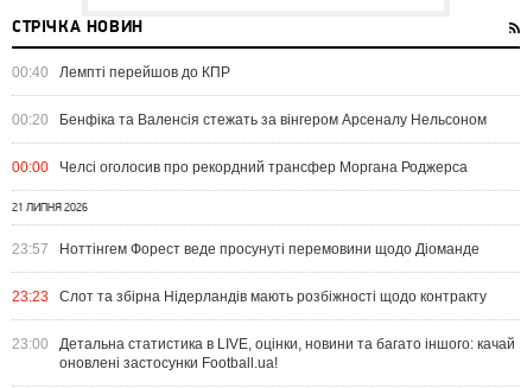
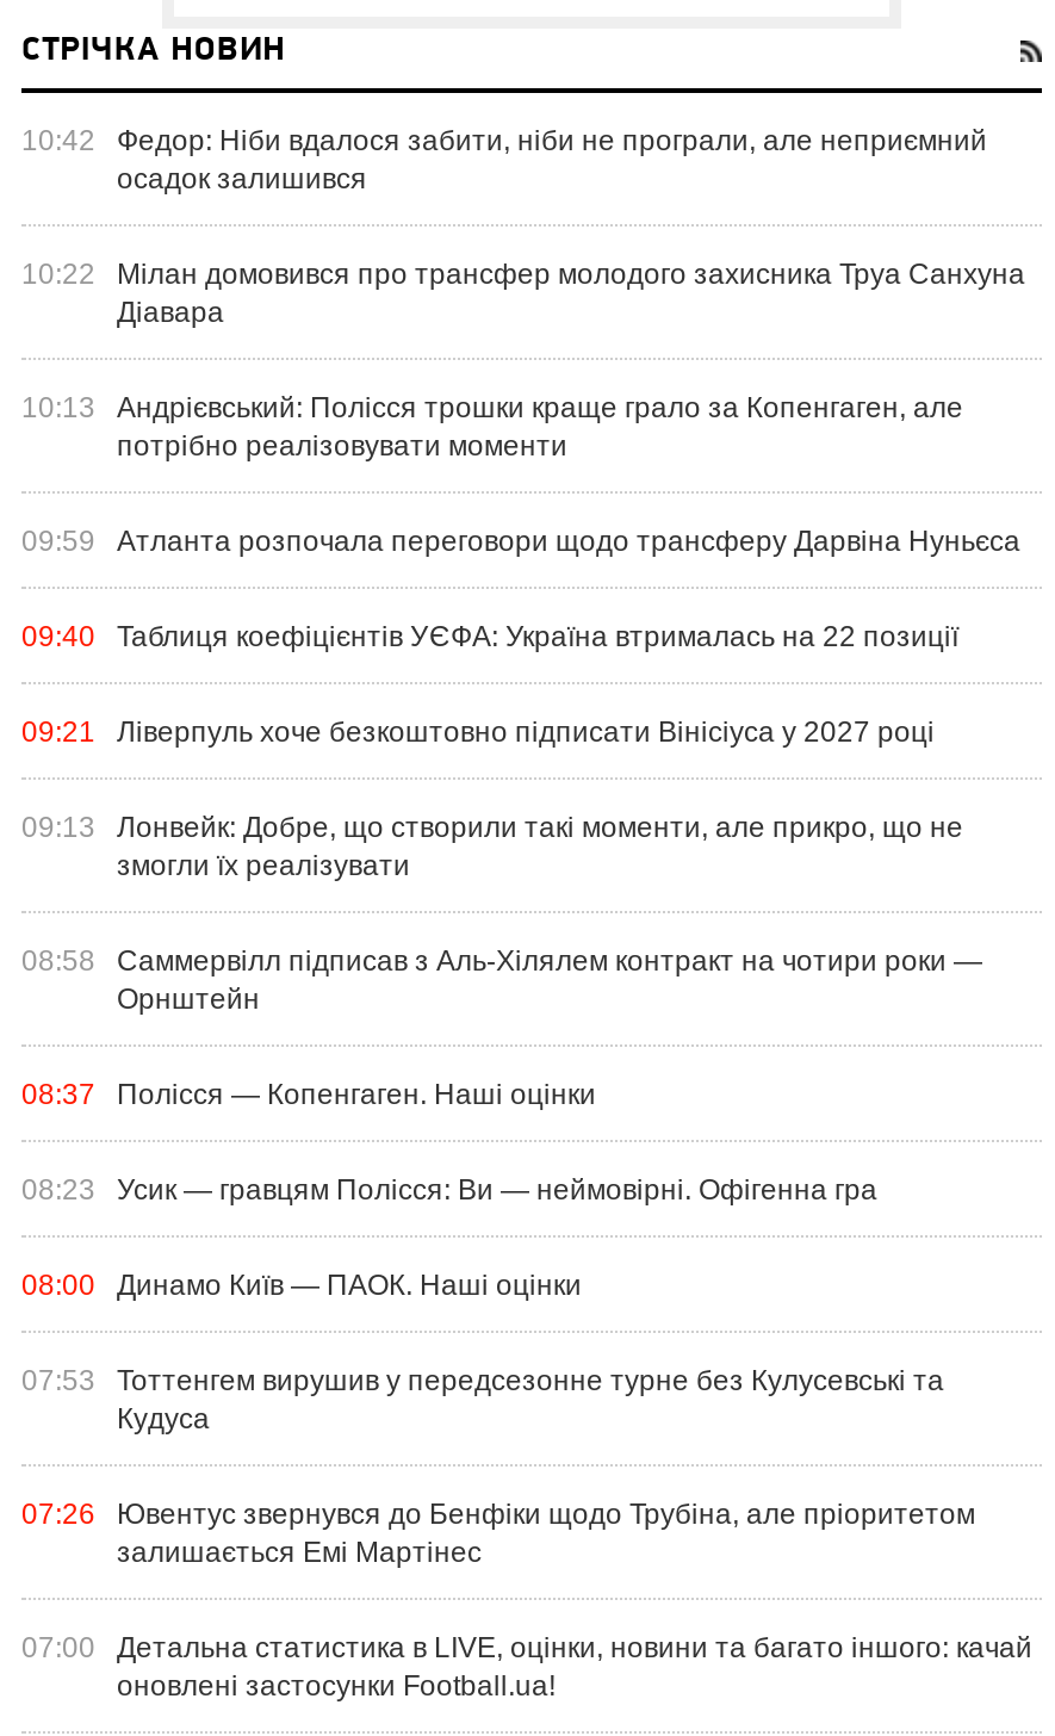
- 00:40
- Лемпті перейшов до КПР
- 00:20
- Бенфіка та Валенсія стежать за вінгером Арсеналу Нельсоном
- 00:00
- Челсі оголосив про рекордний трансфер Моргана Роджерса
- 21 ЛИПНЯ 2026
- 23:57
- Ноттінгем Форест веде просунуті перемовини щодо Діоманде
- 23:23
- Слот та збірна Нідерландів мають розбіжності щодо контракту
- 23:00
+ 10:42
+ Федор: Ніби вдалося забити, ніби не програли, але неприємний
+ осадок залишився
+ 10:22
+ Мілан домовився про трансфер молодого захисника Труа Санхуна
+ Діавара
+ 10:13
+ Андрієвський: Полісся трошки краще грало за Копенгаген, але
+ потрібно реалізовувати моменти
+ 09:59
+ Атланта розпочала переговори щодо трансферу Дарвіна Нуньєса
+ 09:40
+ Таблиця коефіцієнтів УЄФА: Україна втрималась на 22 позиції
+ 09:21
+ Ліверпуль хоче безкоштовно підписати Вінісіуса у 2027 році
+ 09:13
+ Лонвейк: Добре, що створили такі моменти, але прикро, що не
+ змогли їх реалізувати
+ 08:58
+ Саммервілл підписав з Аль-Хілялем контракт на чотири роки —
+ Орнштейн
+ 08:37
+ Полісся — Копенгаген. Наші оцінки
+ 08:23
+ Усик — гравцям Полісся: Ви — неймовірні. Офігенна гра
+ 08:00
+ Динамо Київ — ПАОК. Наші оцінки
+ 07:53
+ Тоттенгем вирушив у передсезонне турне без Кулусевські та
+ Кудуса
+ 07:26
+ Ювентус звернувся до Бенфіки щодо Трубіна, але пріоритетом
+ залишається Емі Мартінес
+ 07:00
